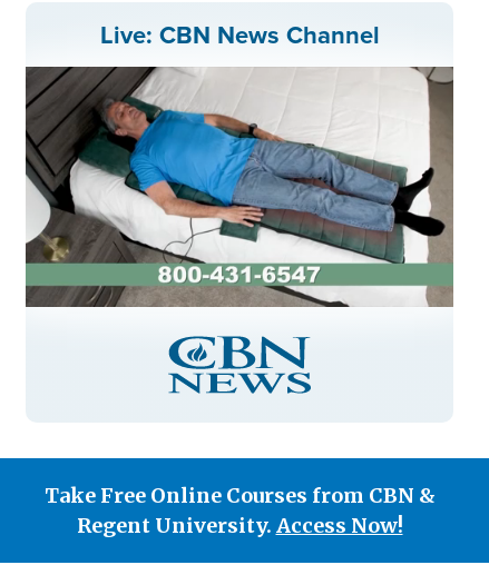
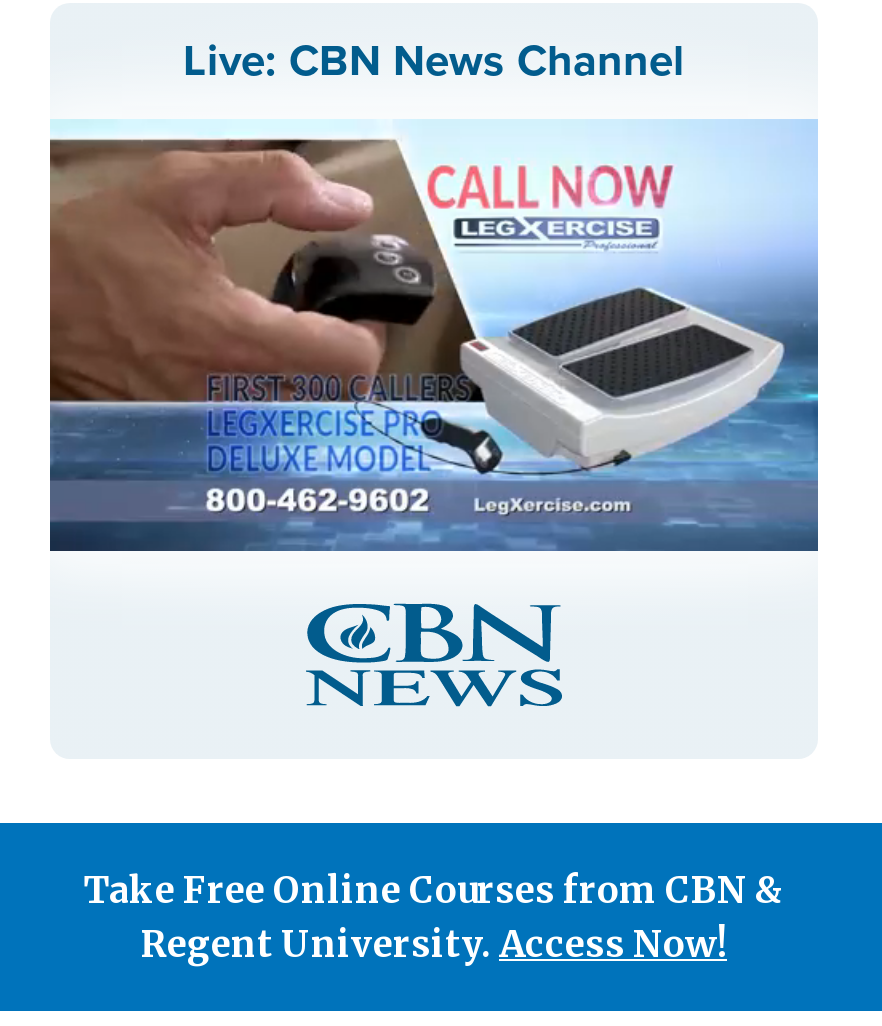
- [image]
+ [image]
